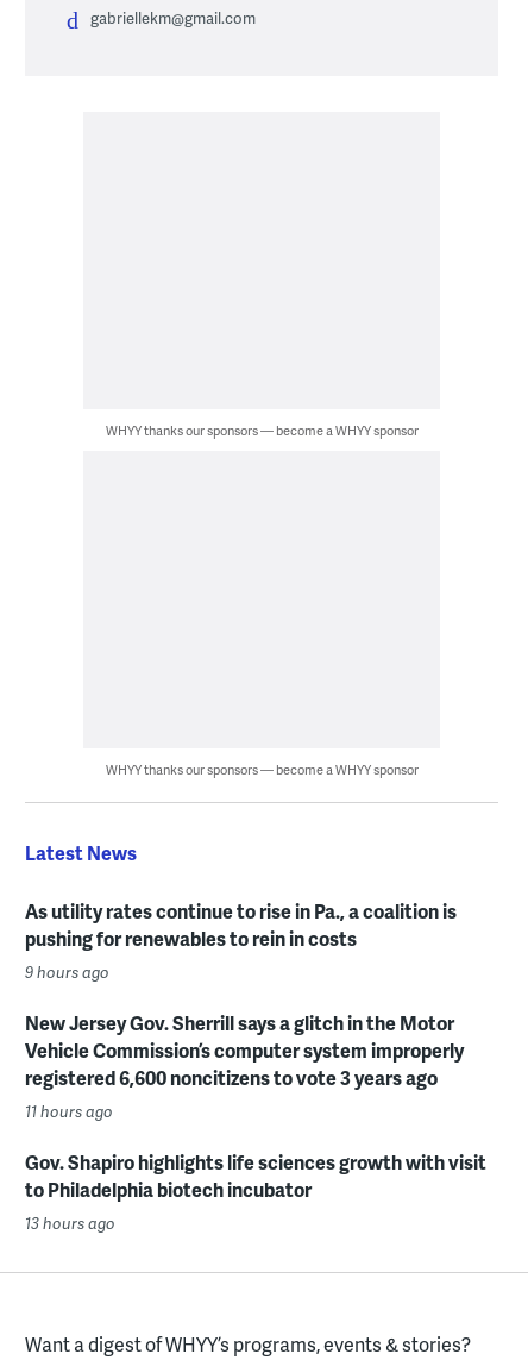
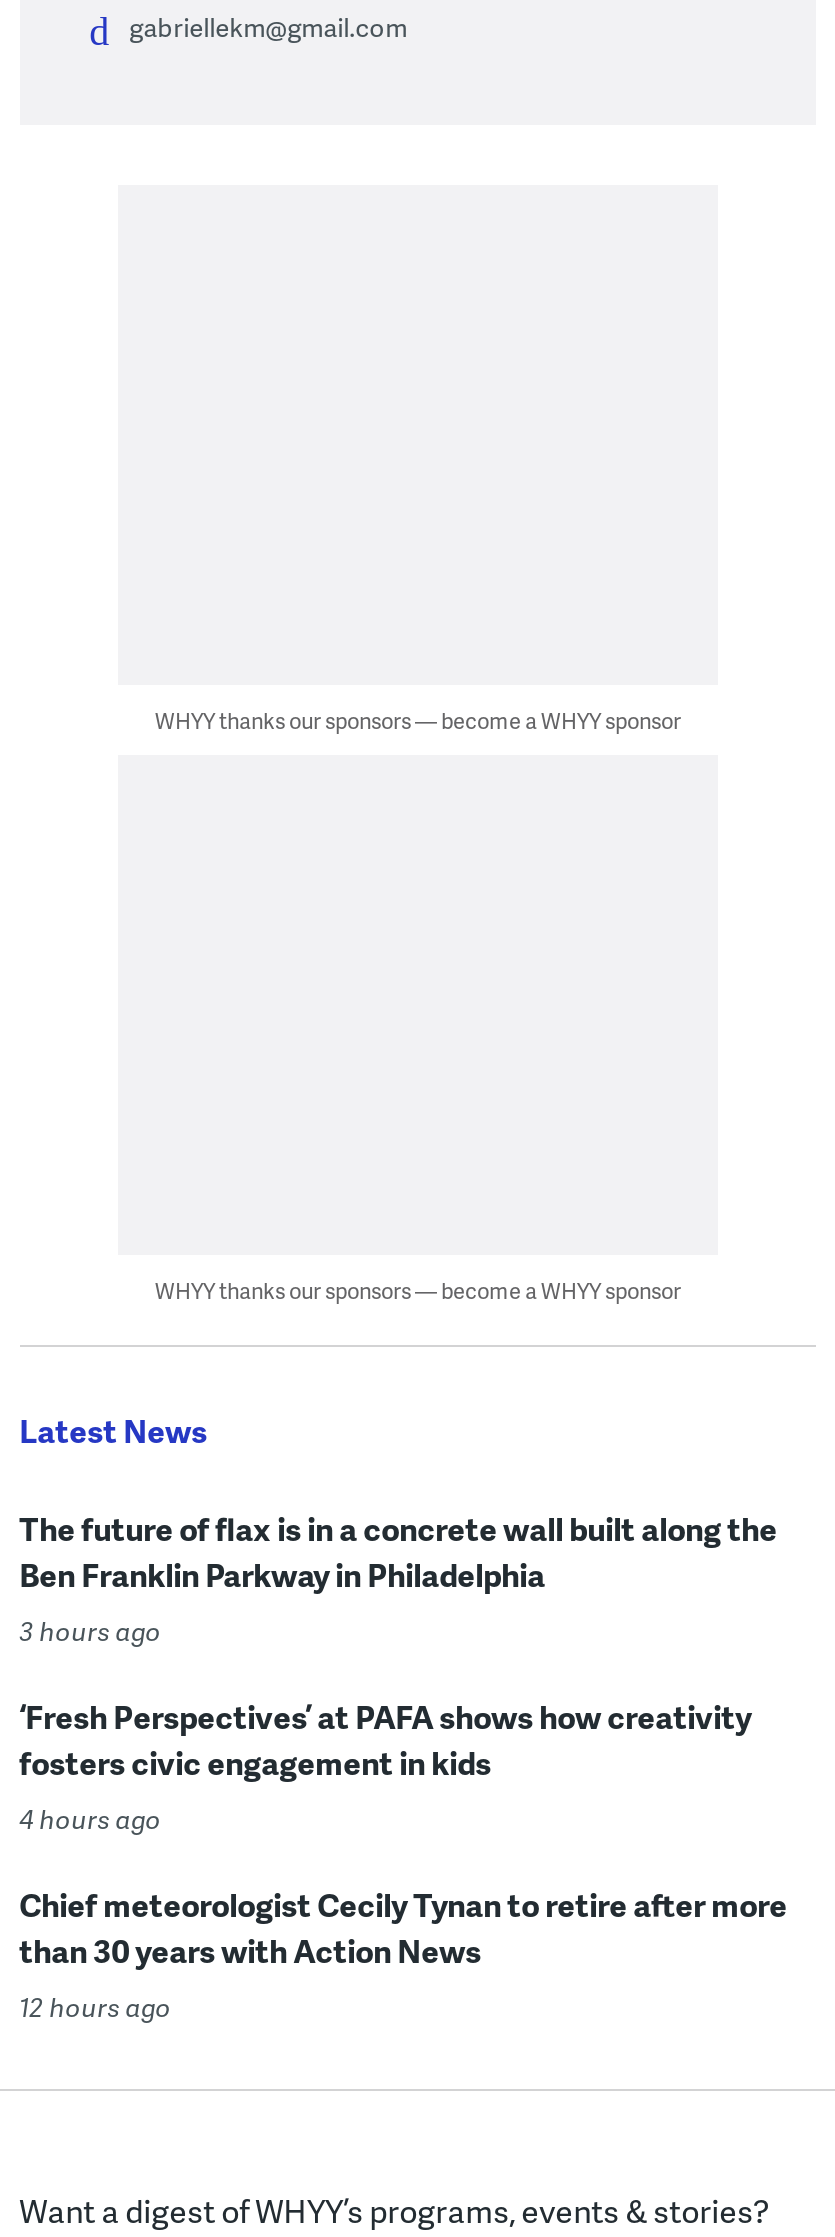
- As utility rates continue to rise in Pa., a coalition is
- pushing for renewables to rein in costs
- 9 hours ago
+ The future of flax is in a concrete wall built along the
+ Ben Franklin Parkway in Philadelphia
+ 3 hours ago

- New Jersey Gov. Sherrill says a glitch in the Motor
- Vehicle Commission’s computer system improperly
- registered 6,600 noncitizens to vote 3 years ago
- 11 hours ago
+ ‘Fresh Perspectives’ at PAFA shows how creativity
+ fosters civic engagement in kids
+ 4 hours ago

- Gov. Shapiro highlights life sciences growth with visit
- to Philadelphia biotech incubator
- 13 hours ago
+ Chief meteorologist Cecily Tynan to retire after more
+ than 30 years with Action News
+ 12 hours ago
